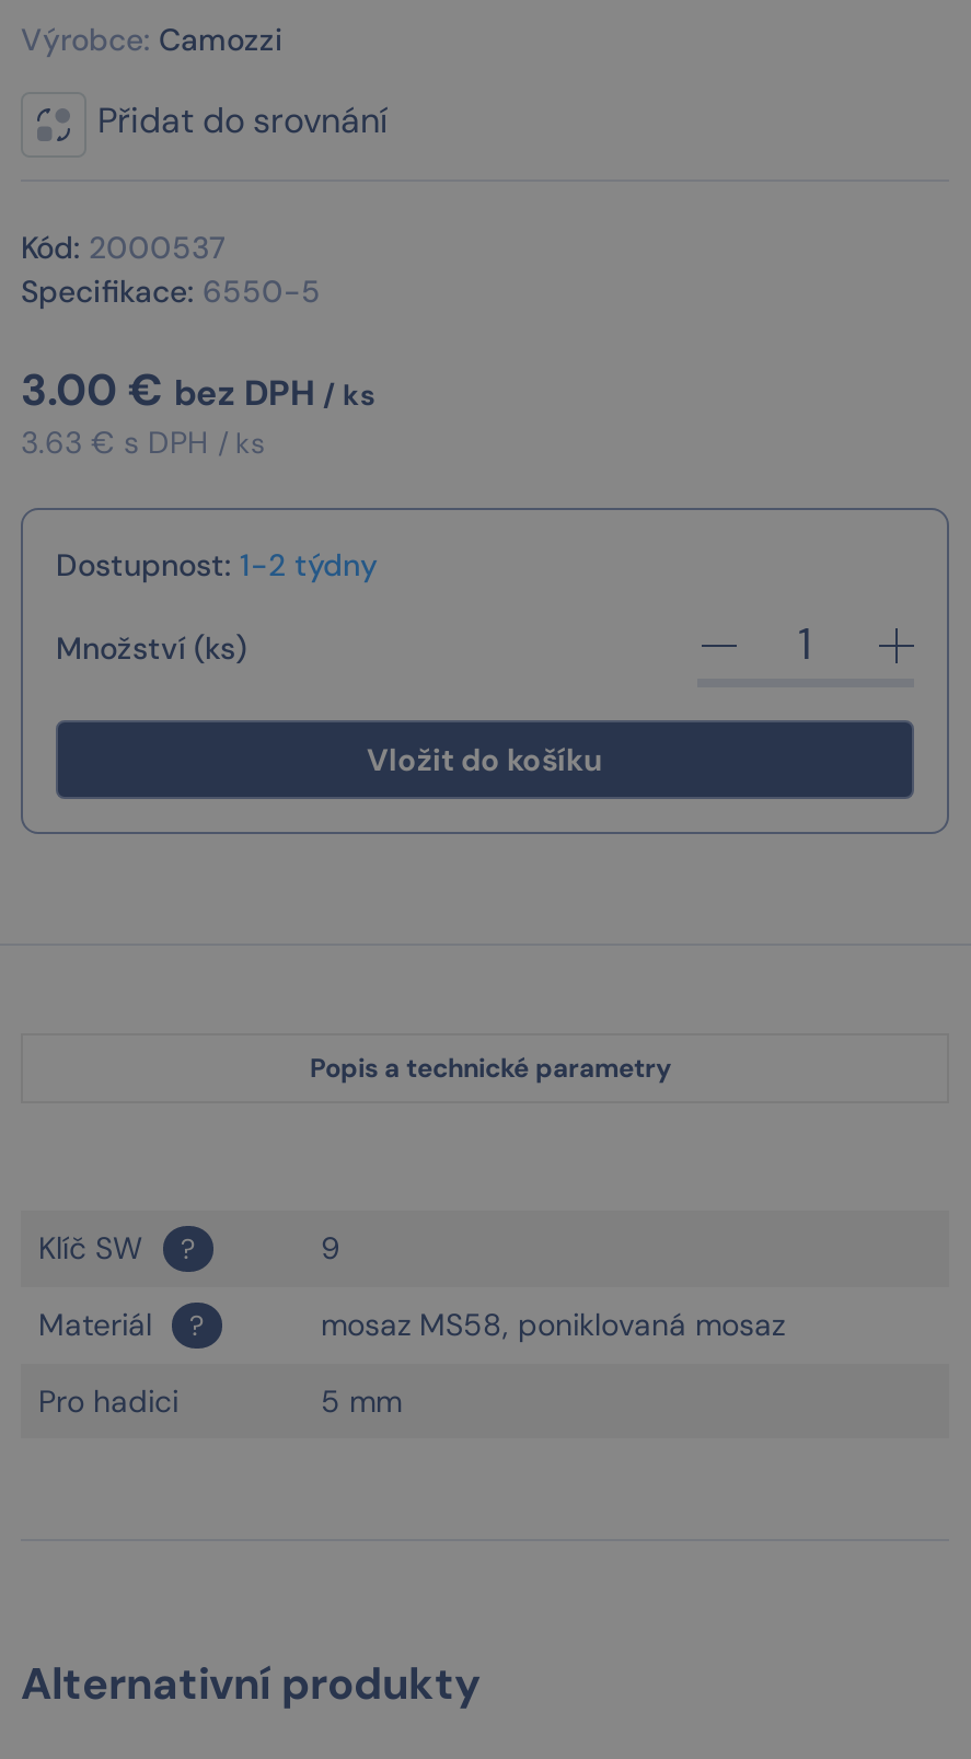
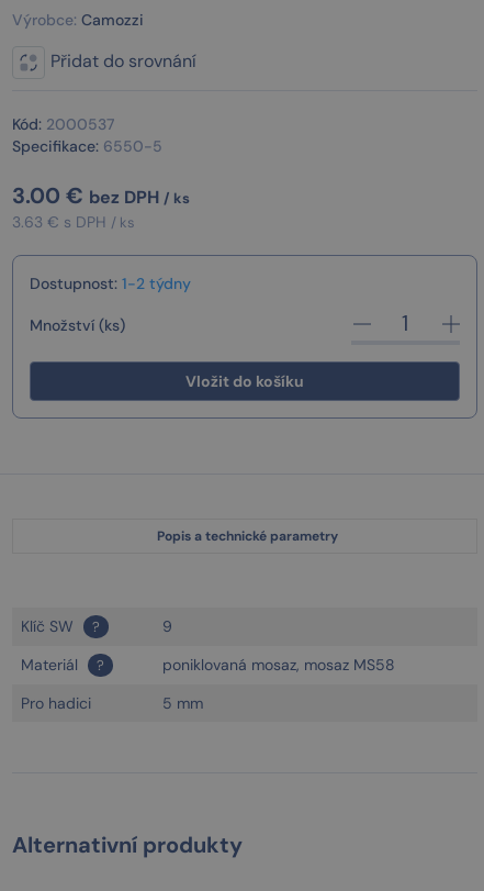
- mosaz MS58, poniklovaná mosaz
+ poniklovaná mosaz, mosaz MS58
